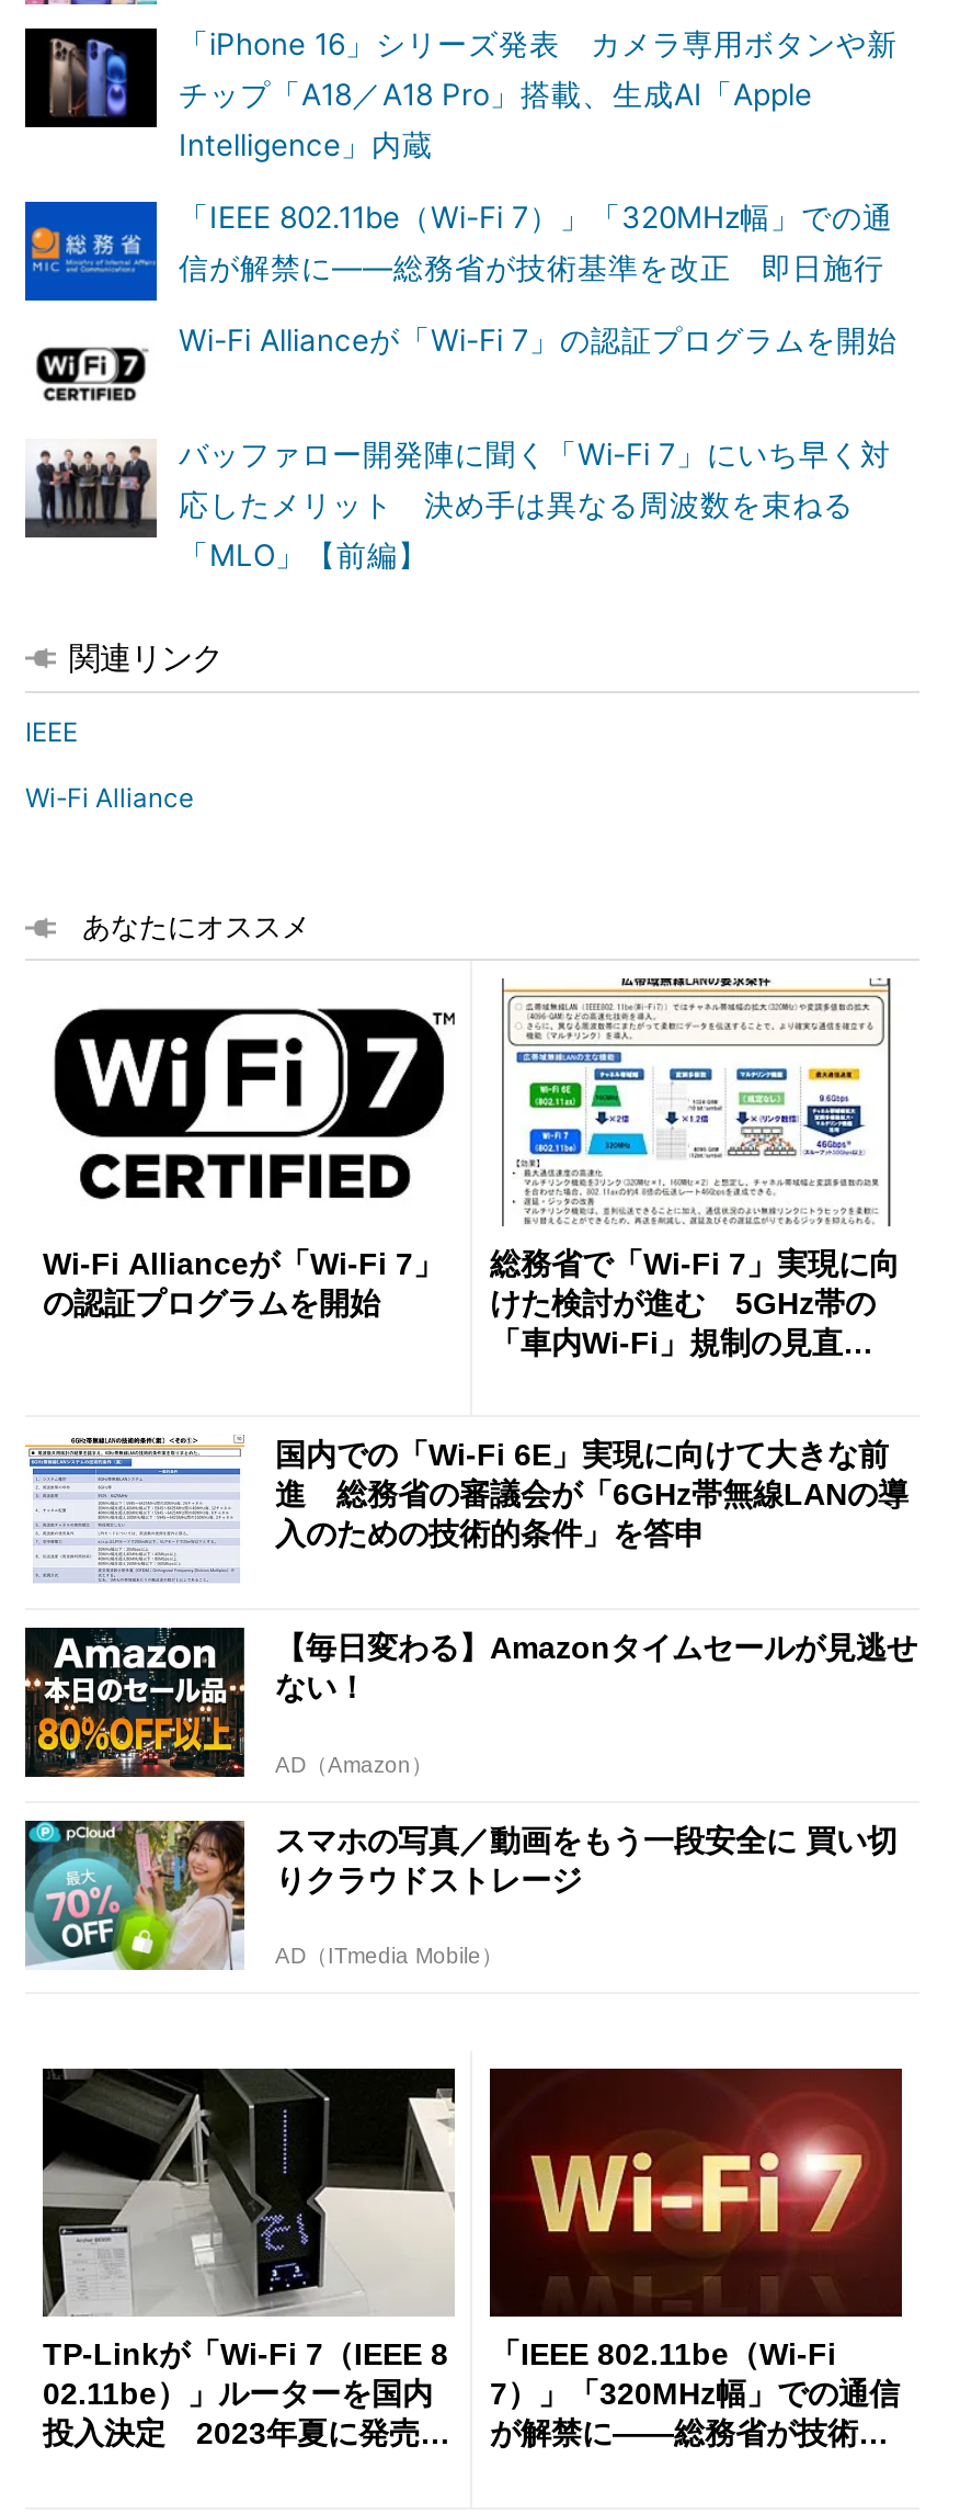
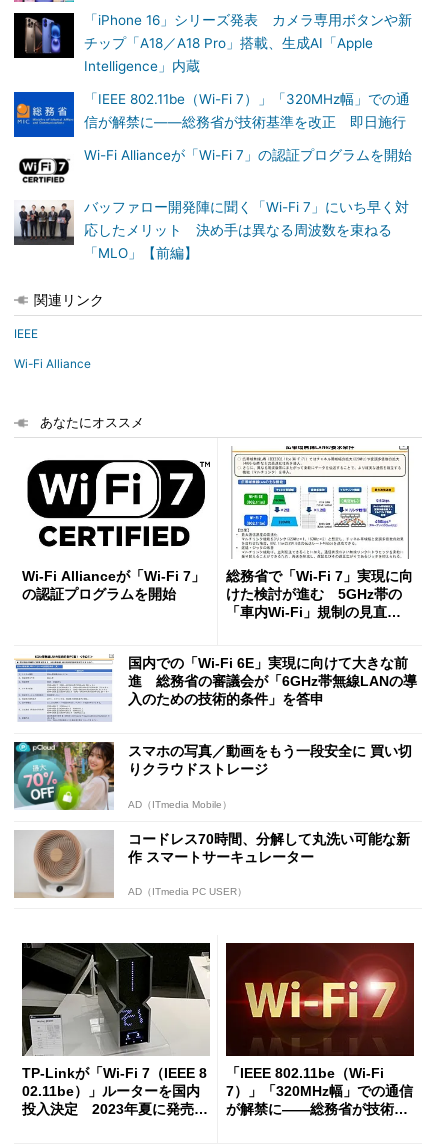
- [image]
- 【毎日変わる】Amazonタイムセールが見逃せ
- ない！
- AD（Amazon）

moved up: [image] | スマホの写真／動画をもう一段安全に 買い切 | りクラウドストレージ | AD（ITmedia Mobile）

+ [image]
+ コードレス70時間、分解して丸洗い可能な新
+ 作 スマートサーキュレーター
+ AD（ITmedia PC USER）
